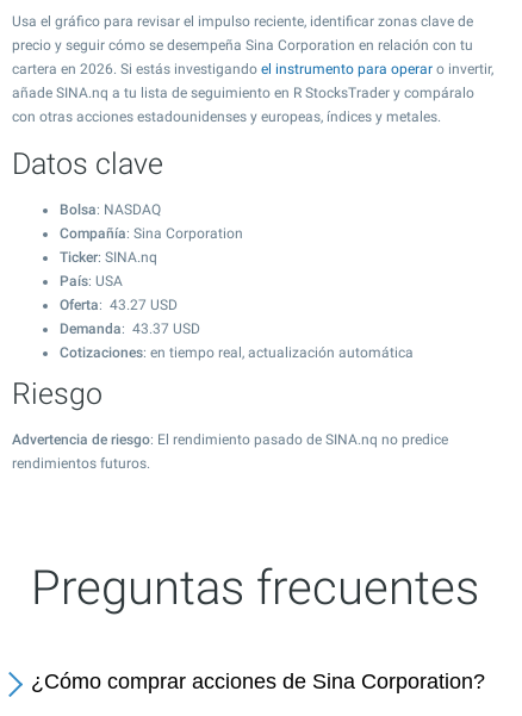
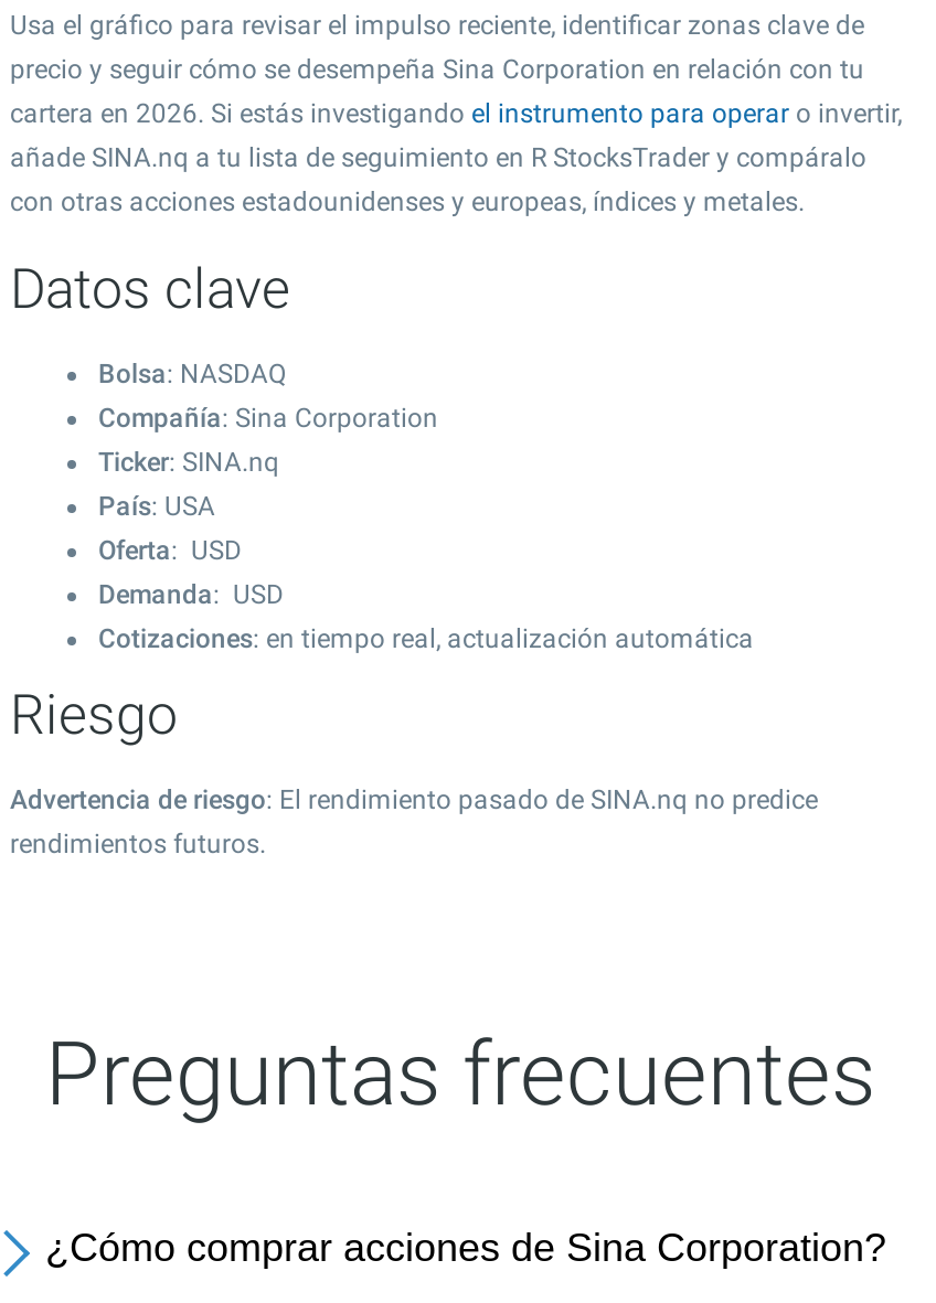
- Oferta: 43.27 USD
- Demanda: 43.37 USD
+ Oferta: USD
+ Demanda: USD
